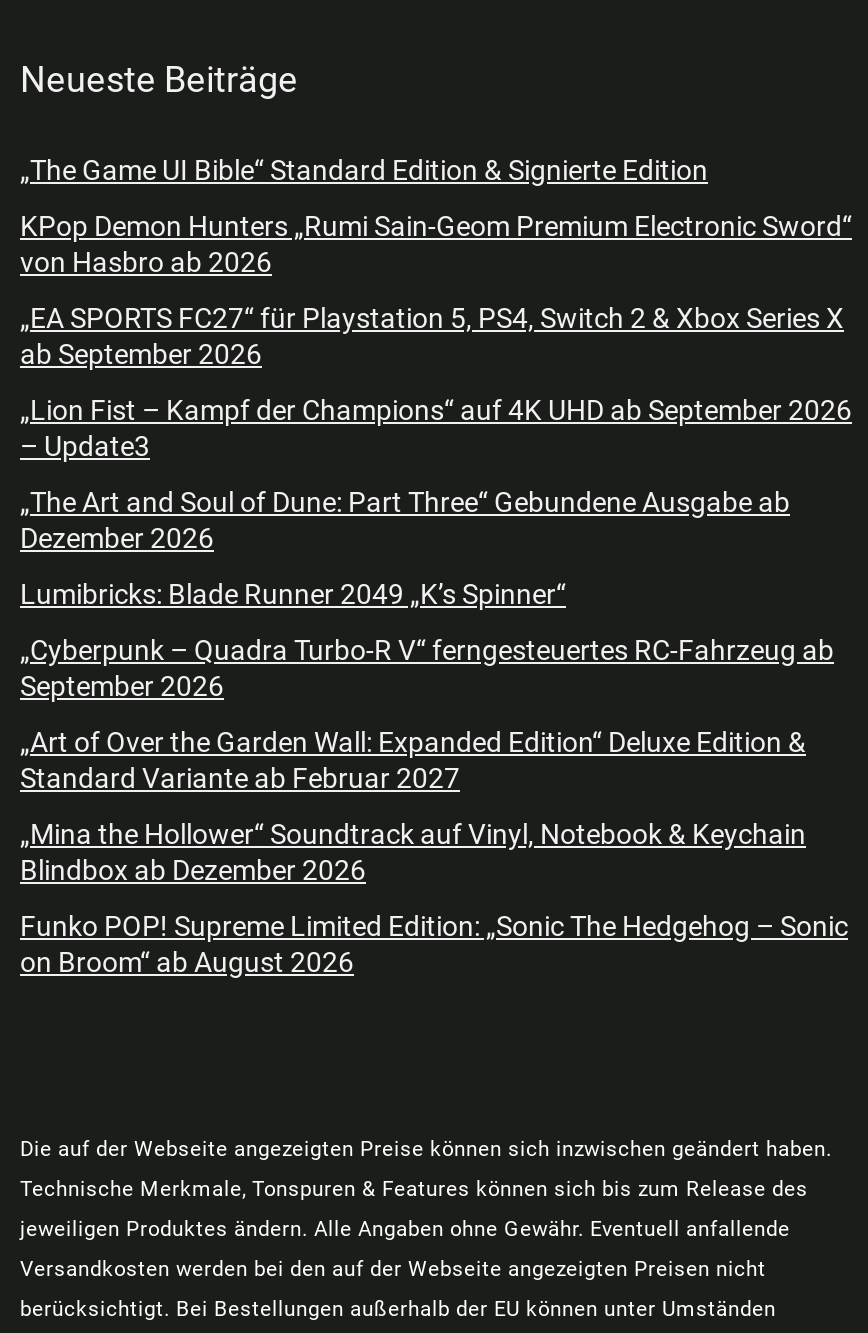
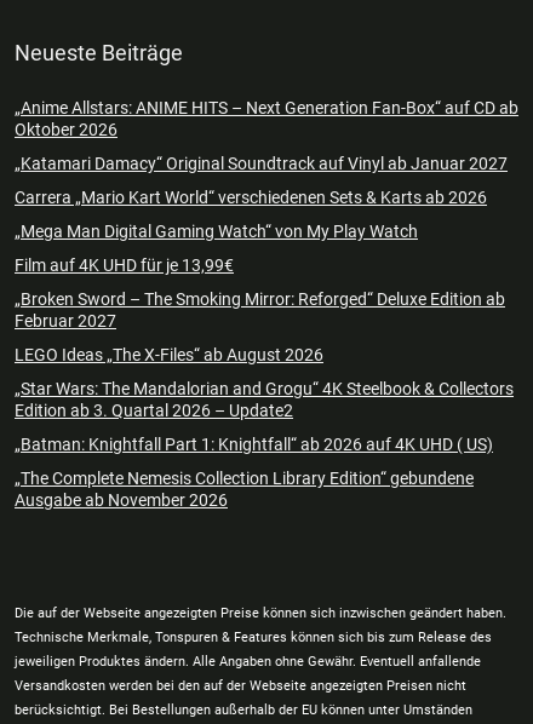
- „The Game UI Bible“ Standard Edition & Signierte Edition
+ „Anime Allstars: ANIME HITS – Next Generation Fan-Box“ auf CD ab
+ Oktober 2026

- KPop Demon Hunters „Rumi Sain-Geom Premium Electronic Sword“
- von Hasbro ab 2026
+ „Katamari Damacy“ Original Soundtrack auf Vinyl ab Januar 2027

- „EA SPORTS FC27“ für Playstation 5, PS4, Switch 2 & Xbox Series X
- ab September 2026
+ Carrera „Mario Kart World“ verschiedenen Sets & Karts ab 2026

- „Lion Fist – Kampf der Champions“ auf 4K UHD ab September 2026
- – Update3
+ „Mega Man Digital Gaming Watch“ von My Play Watch

- „The Art and Soul of Dune: Part Three“ Gebundene Ausgabe ab
- Dezember 2026
+ Film auf 4K UHD für je 13,99€

- Lumibricks: Blade Runner 2049 „K’s Spinner“
+ „Broken Sword – The Smoking Mirror: Reforged“ Deluxe Edition ab
+ Februar 2027

- „Cyberpunk – Quadra Turbo-R V“ ferngesteuertes RC-Fahrzeug ab
- September 2026
+ LEGO Ideas „The X-Files“ ab August 2026

- „Art of Over the Garden Wall: Expanded Edition“ Deluxe Edition &
- Standard Variante ab Februar 2027
+ „Star Wars: The Mandalorian and Grogu“ 4K Steelbook & Collectors
+ Edition ab 3. Quartal 2026 – Update2

- „Mina the Hollower“ Soundtrack auf Vinyl, Notebook & Keychain
- Blindbox ab Dezember 2026
+ „Batman: Knightfall Part 1: Knightfall“ ab 2026 auf 4K UHD ( US)

- Funko POP! Supreme Limited Edition: „Sonic The Hedgehog – Sonic
- on Broom“ ab August 2026
+ „The Complete Nemesis Collection Library Edition“ gebundene
+ Ausgabe ab November 2026
